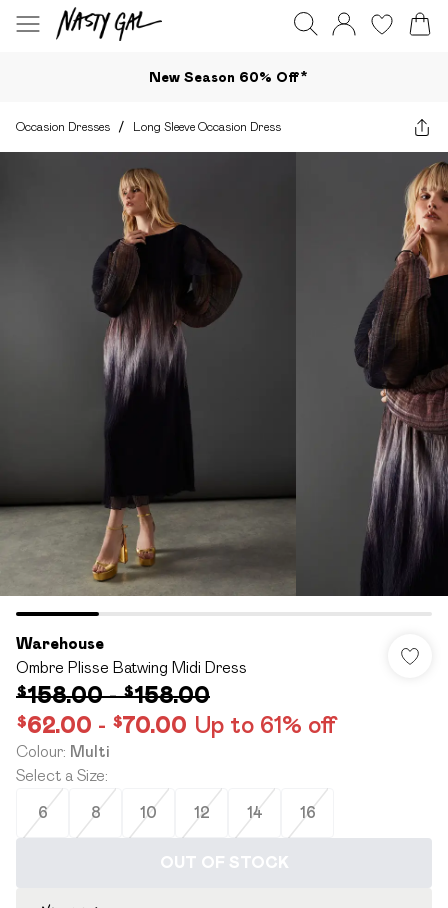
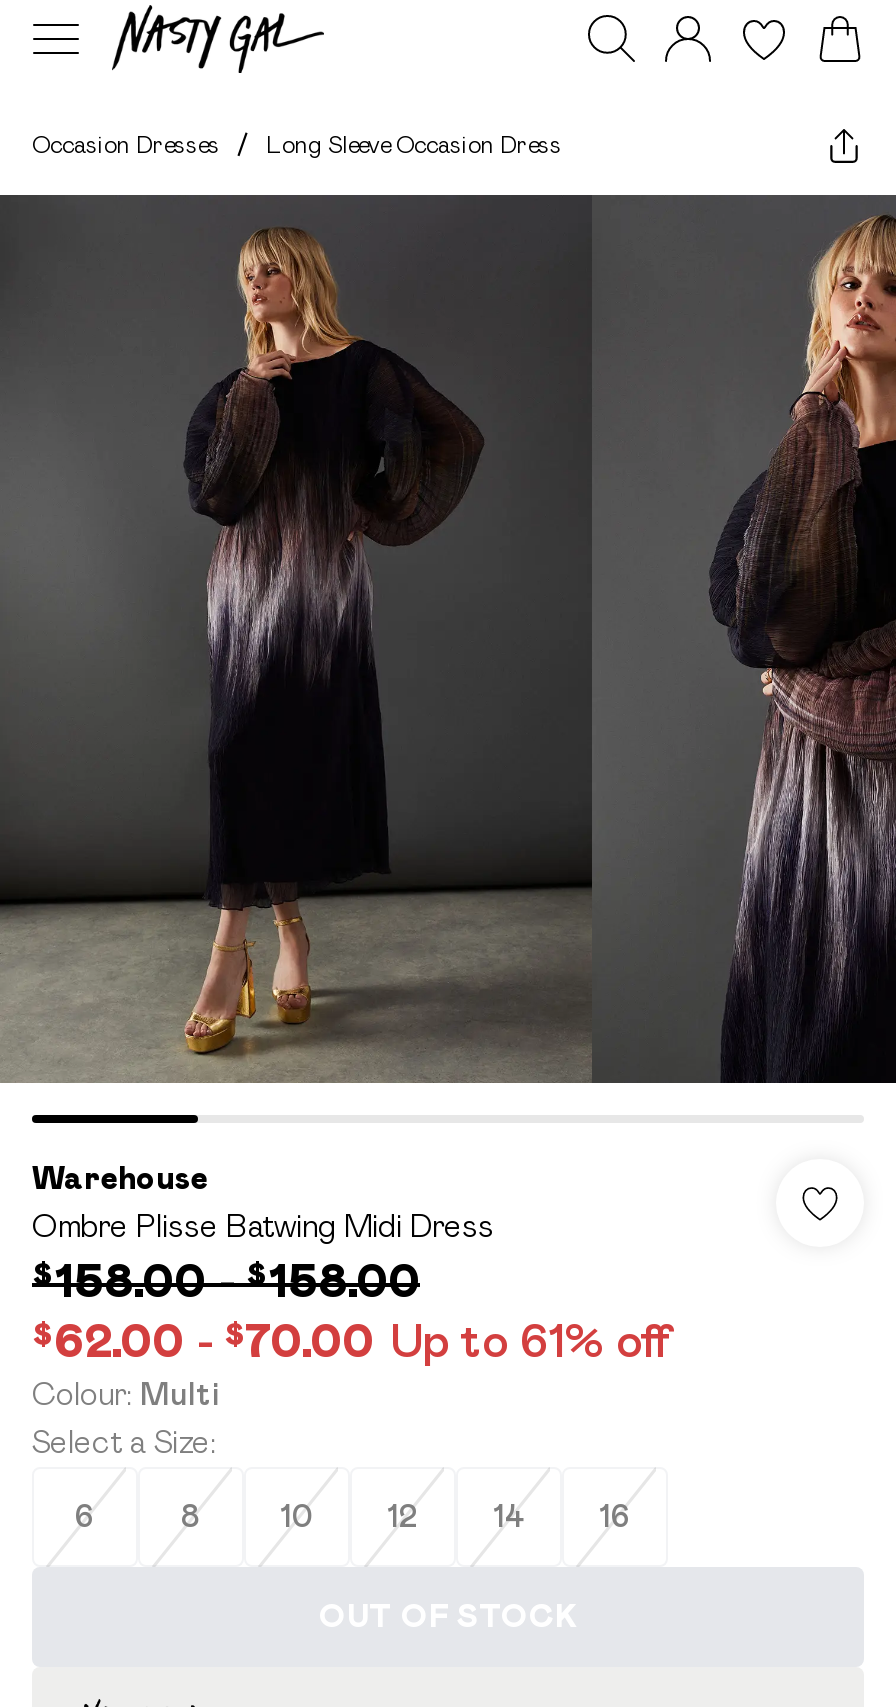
- New Season 60% Off*
